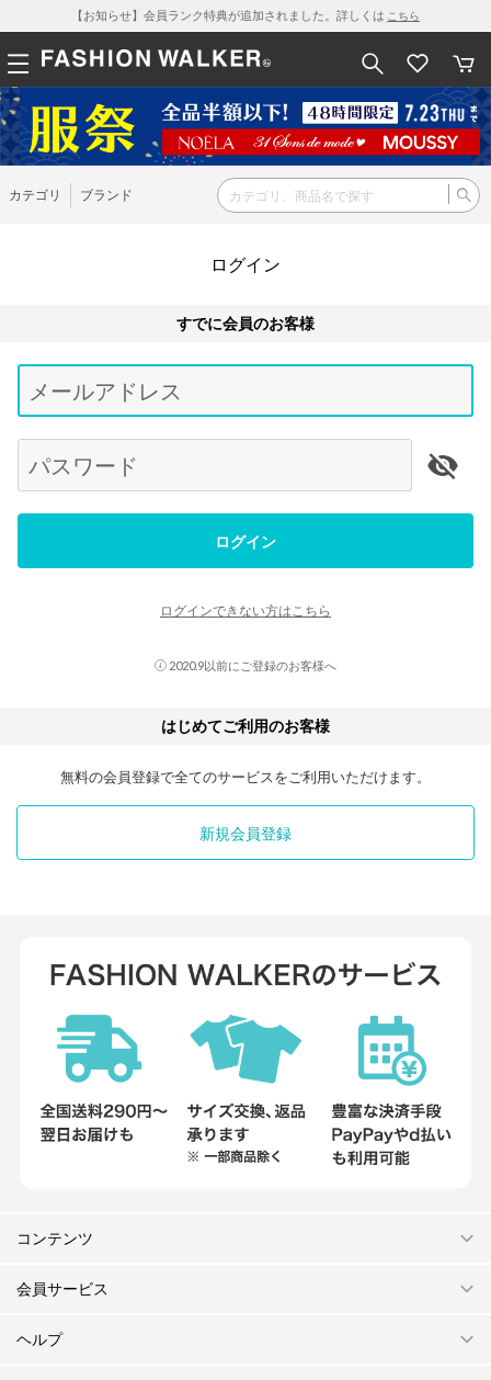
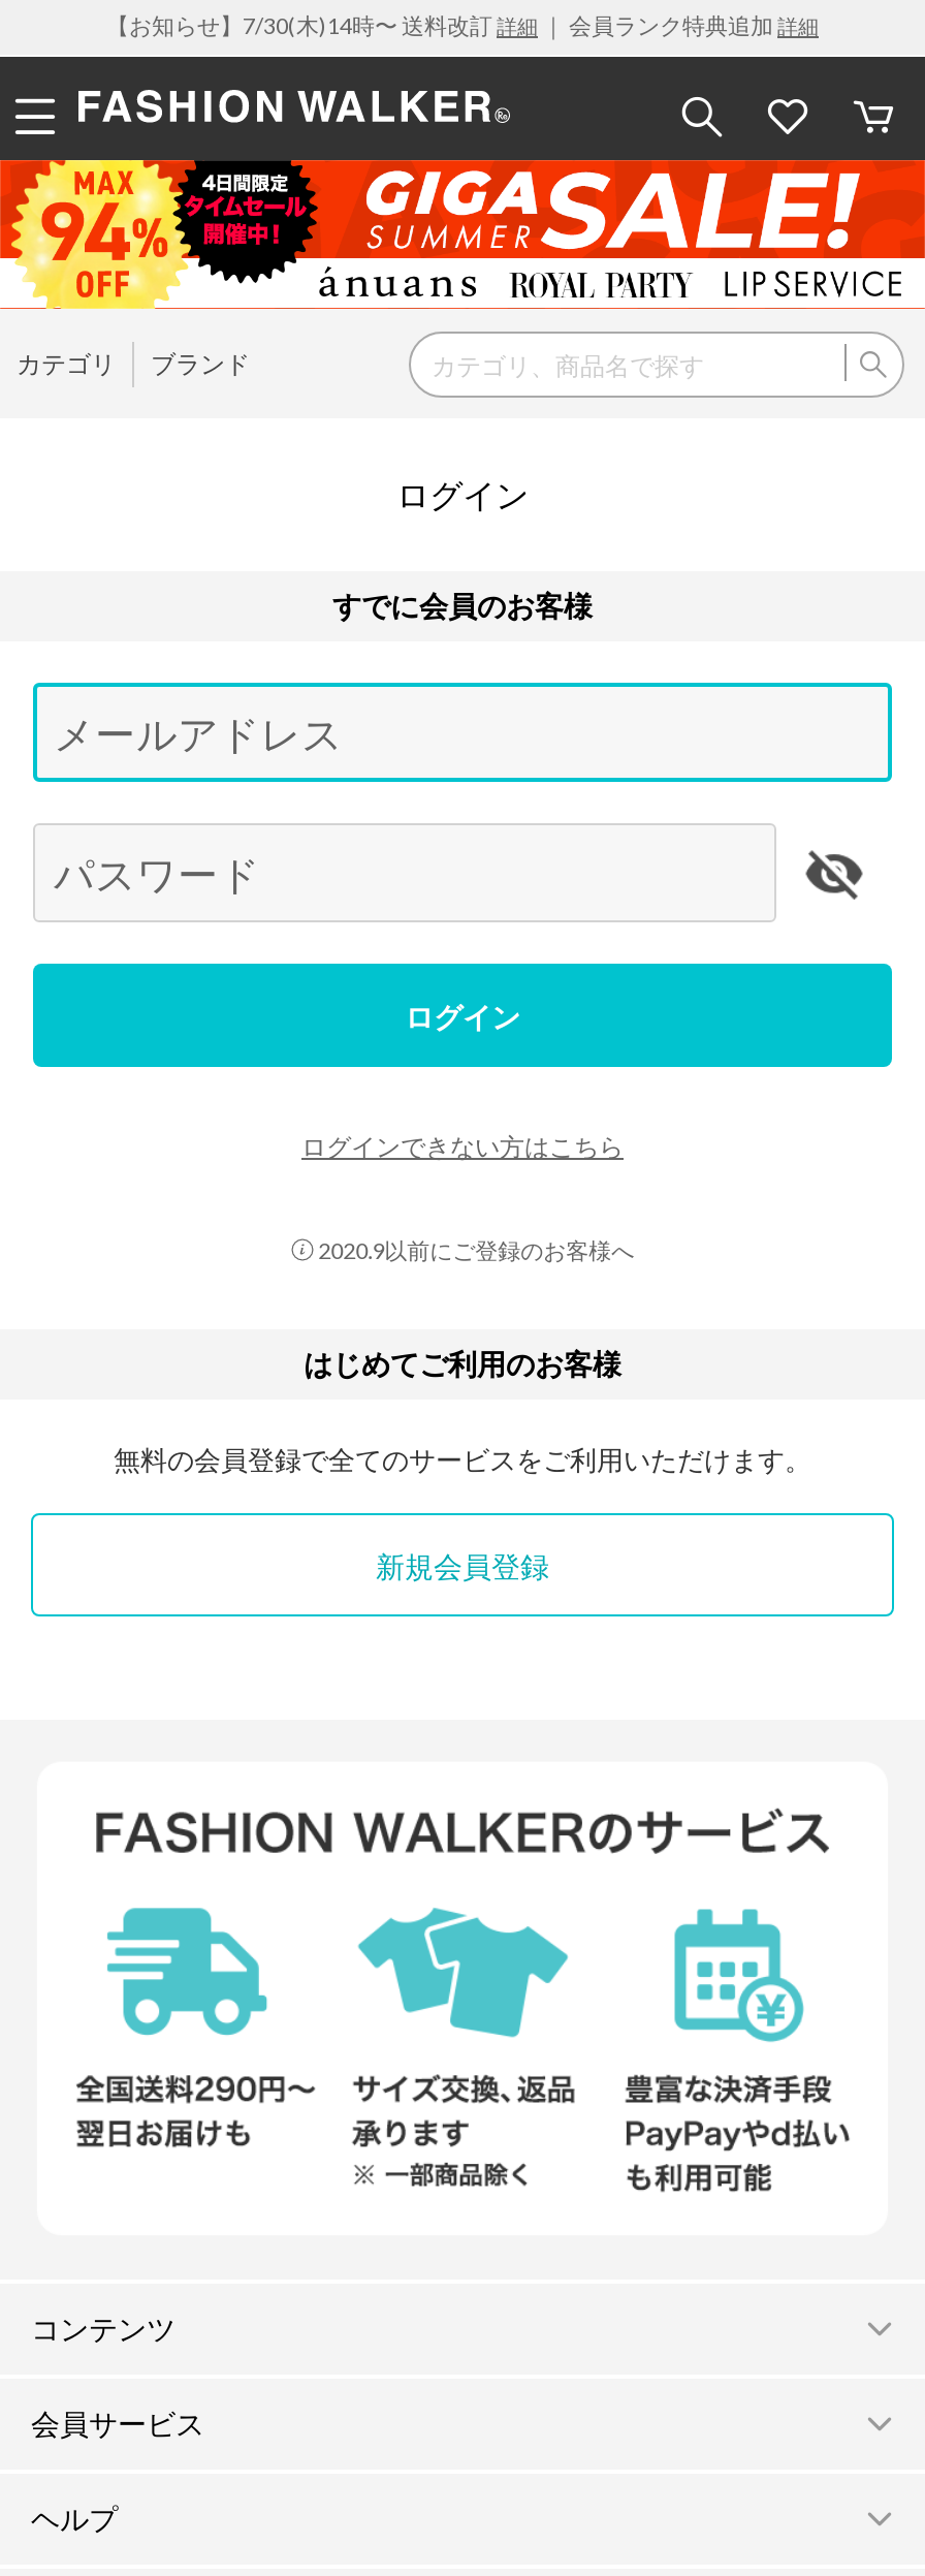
- 【お知らせ】会員ランク特典が追加されました。詳しくはこちら
+ 【お知らせ】7/30(木)14時〜 送料改訂詳細｜ 会員ランク特典追加詳細

- [image]
+ [image]
